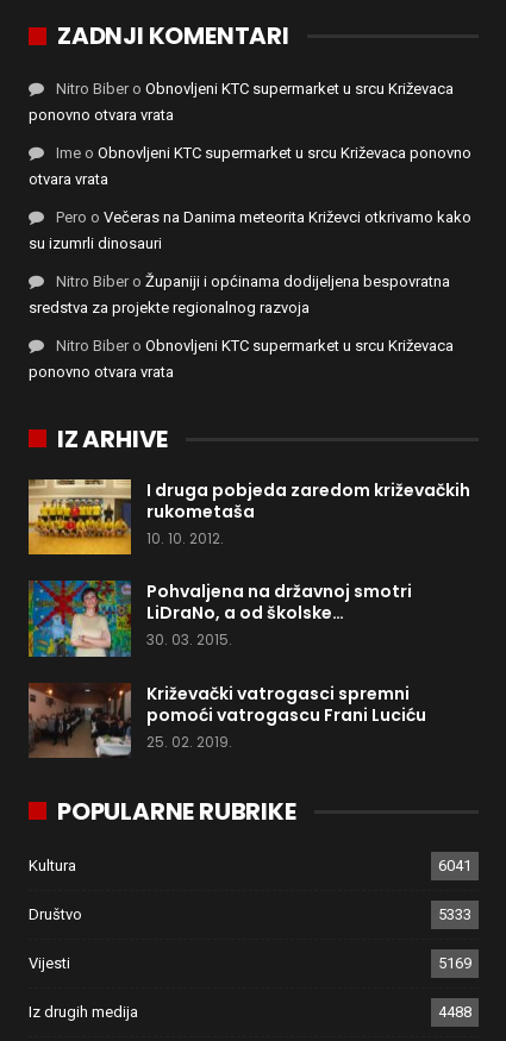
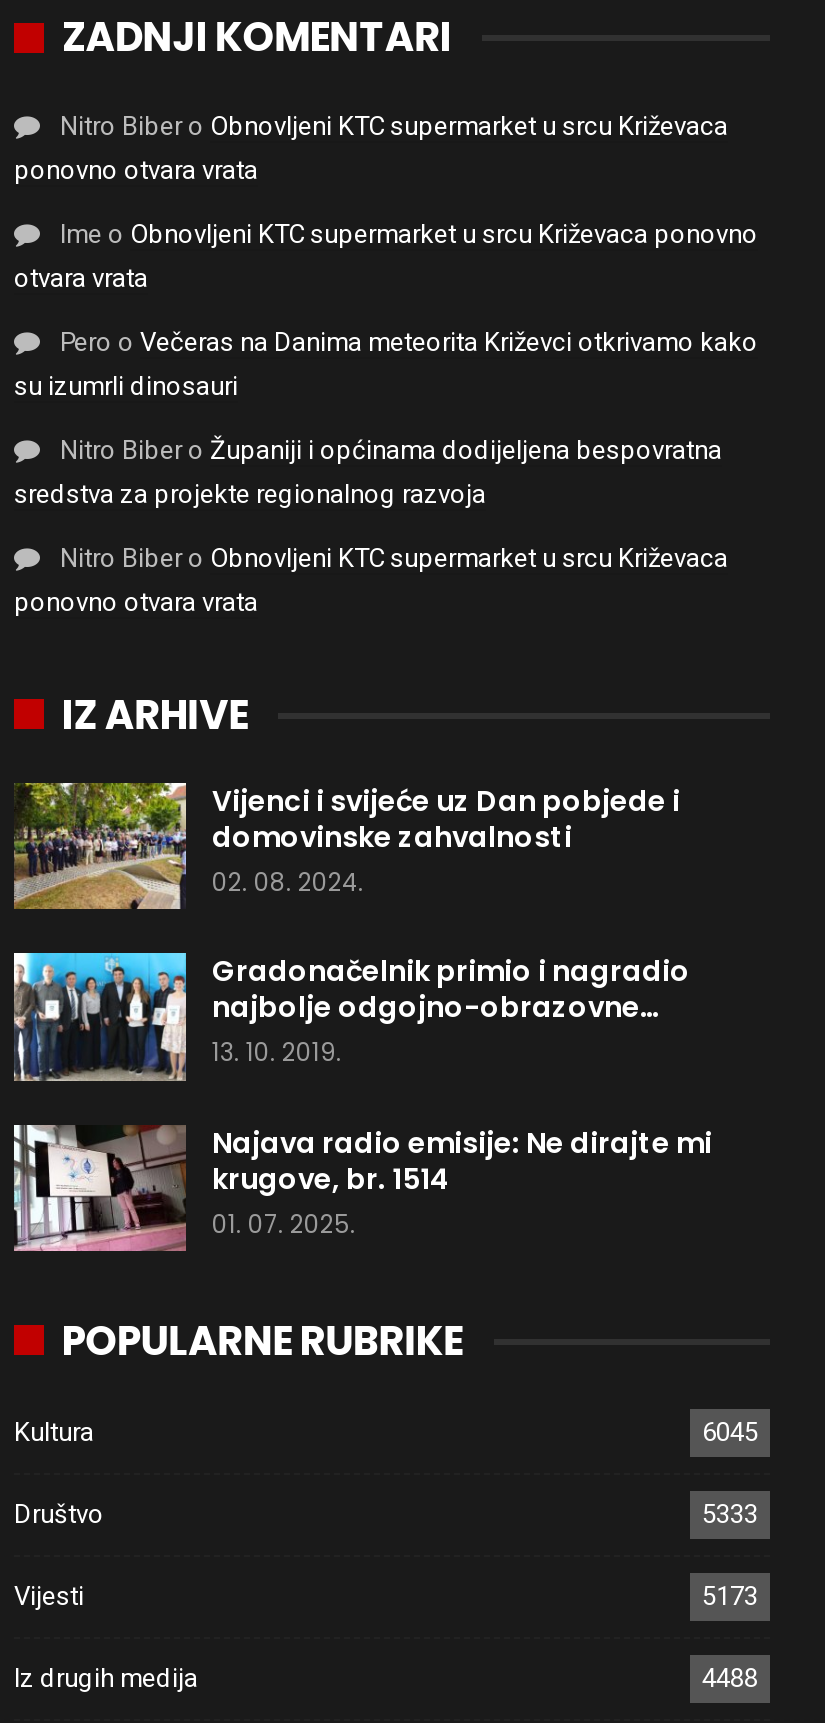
- [image]
- I druga pobjeda zaredom križevačkih
- rukometaša
- 10. 10. 2012.
+ [image]
+ Vijenci i svijeće uz Dan pobjede i
+ domovinske zahvalnosti
+ 02. 08. 2024.

- [image]
- Pohvaljena na državnoj smotri
- LiDraNo, a od školske…
- 30. 03. 2015.
+ [image]
+ Gradonačelnik primio i nagradio
+ najbolje odgojno-obrazovne…
+ 13. 10. 2019.

- [image]
- Križevački vatrogasci spremni
- pomoći vatrogascu Frani Luciću
- 25. 02. 2019.
+ [image]
+ Najava radio emisije: Ne dirajte mi
+ krugove, br. 1514
+ 01. 07. 2025.

- 6041
+ 6045

- 5169
+ 5173
